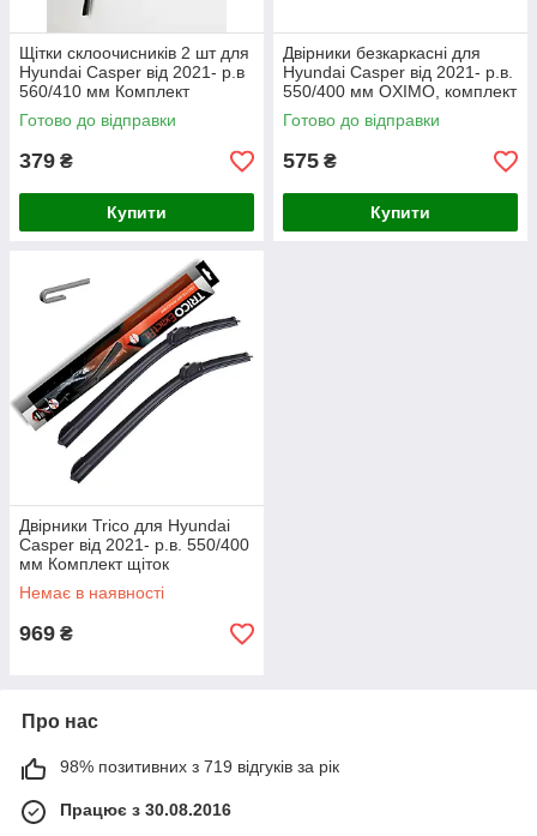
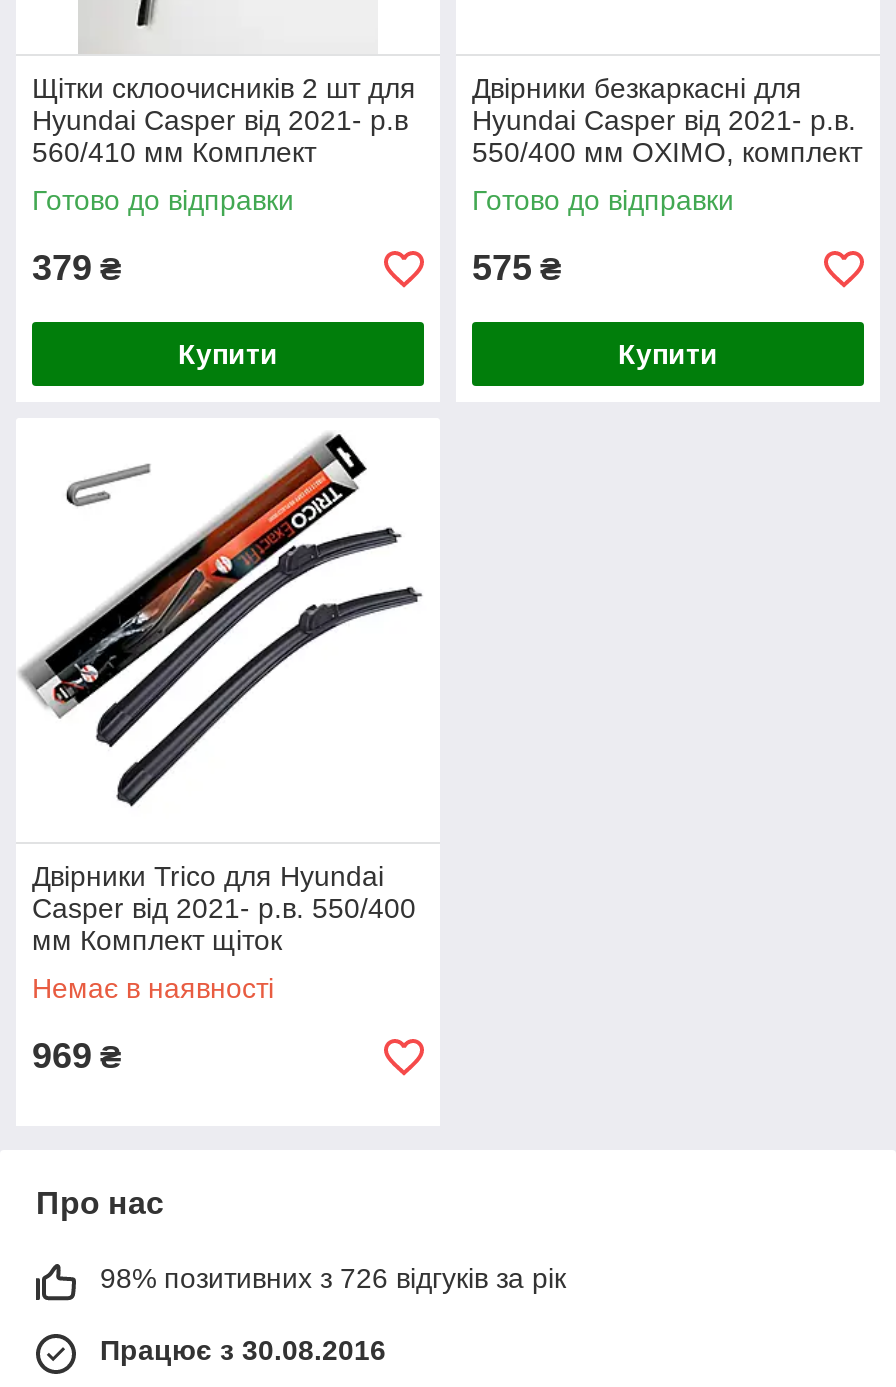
- 98% позитивних з 719 відгуків за рік
+ 98% позитивних з 726 відгуків за рік
